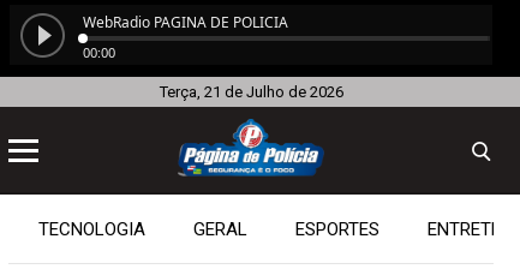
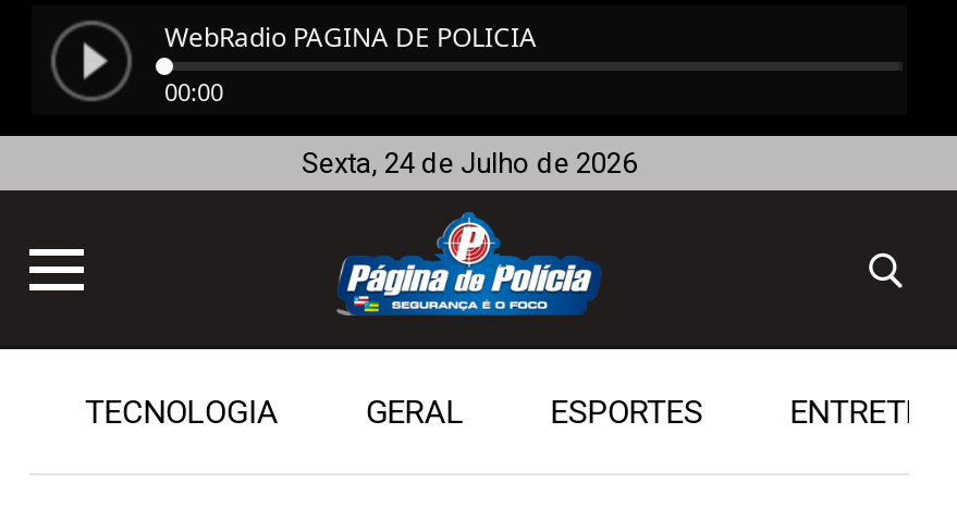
- Terça, 21 de Julho de 2026
+ Sexta, 24 de Julho de 2026
